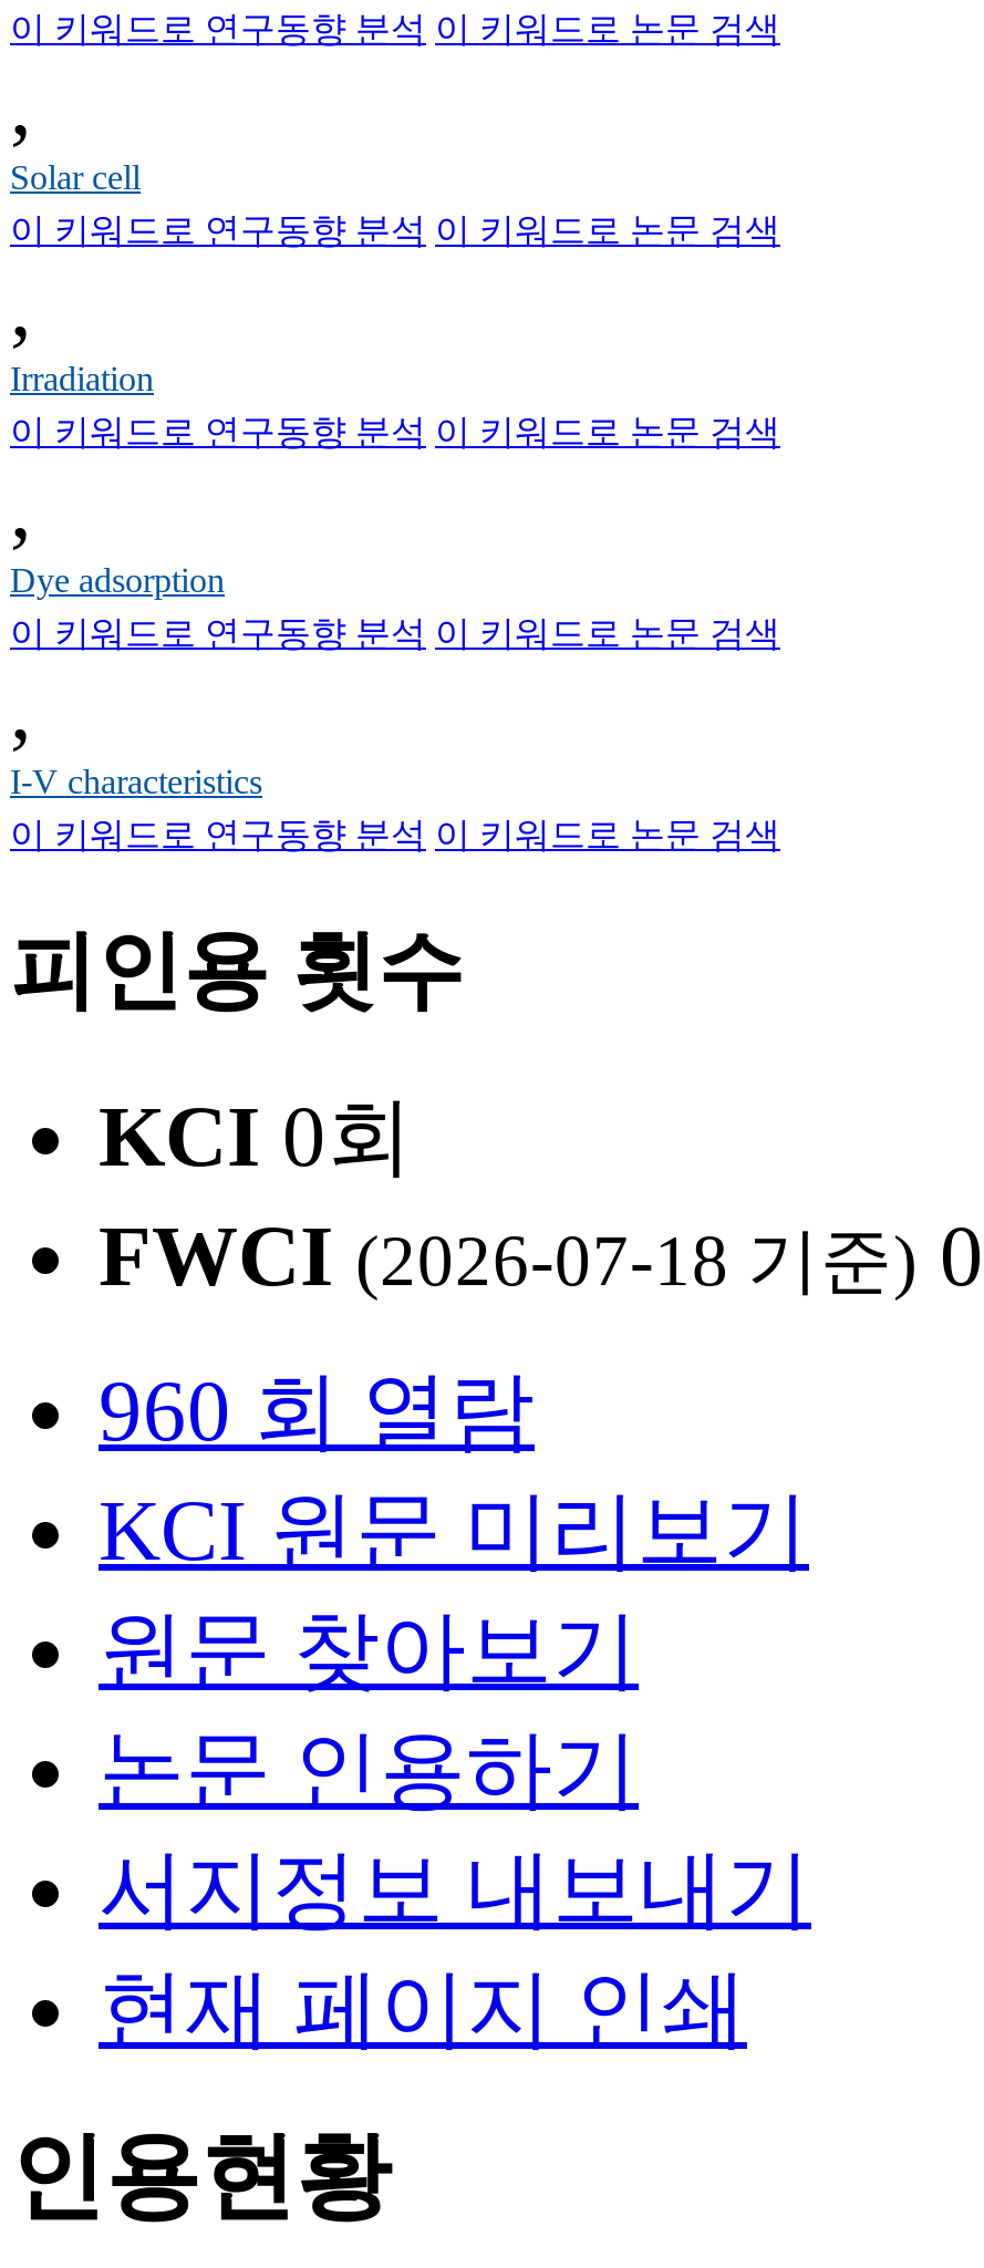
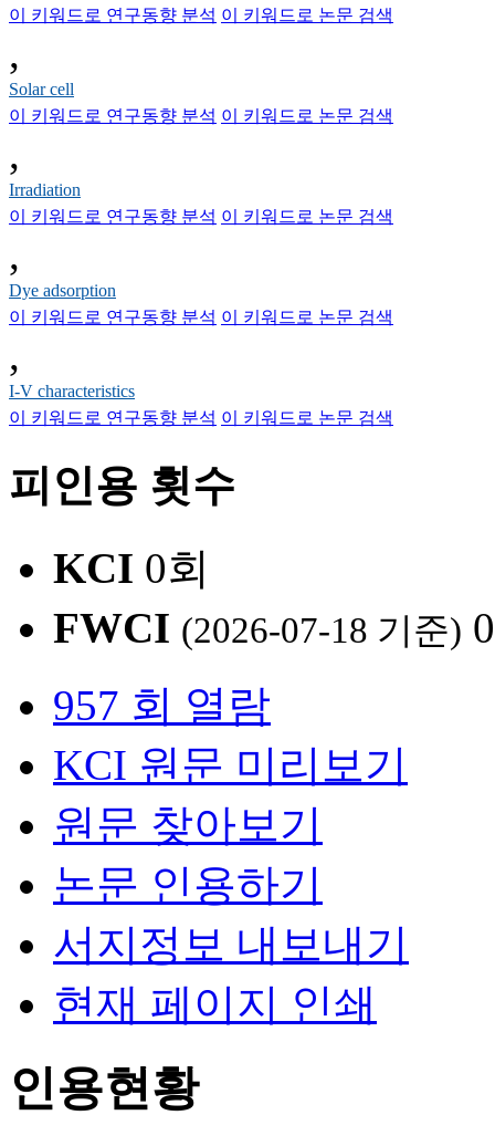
- 960 회 열람
+ 957 회 열람
